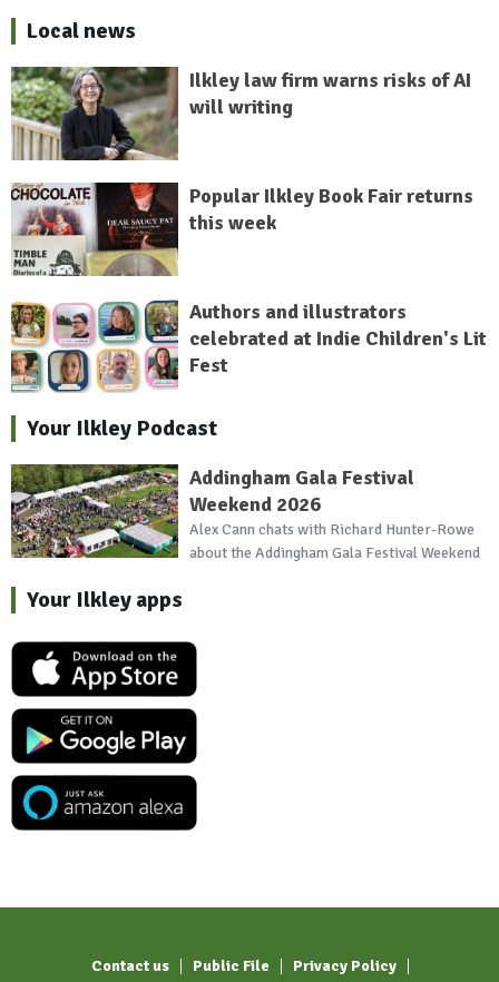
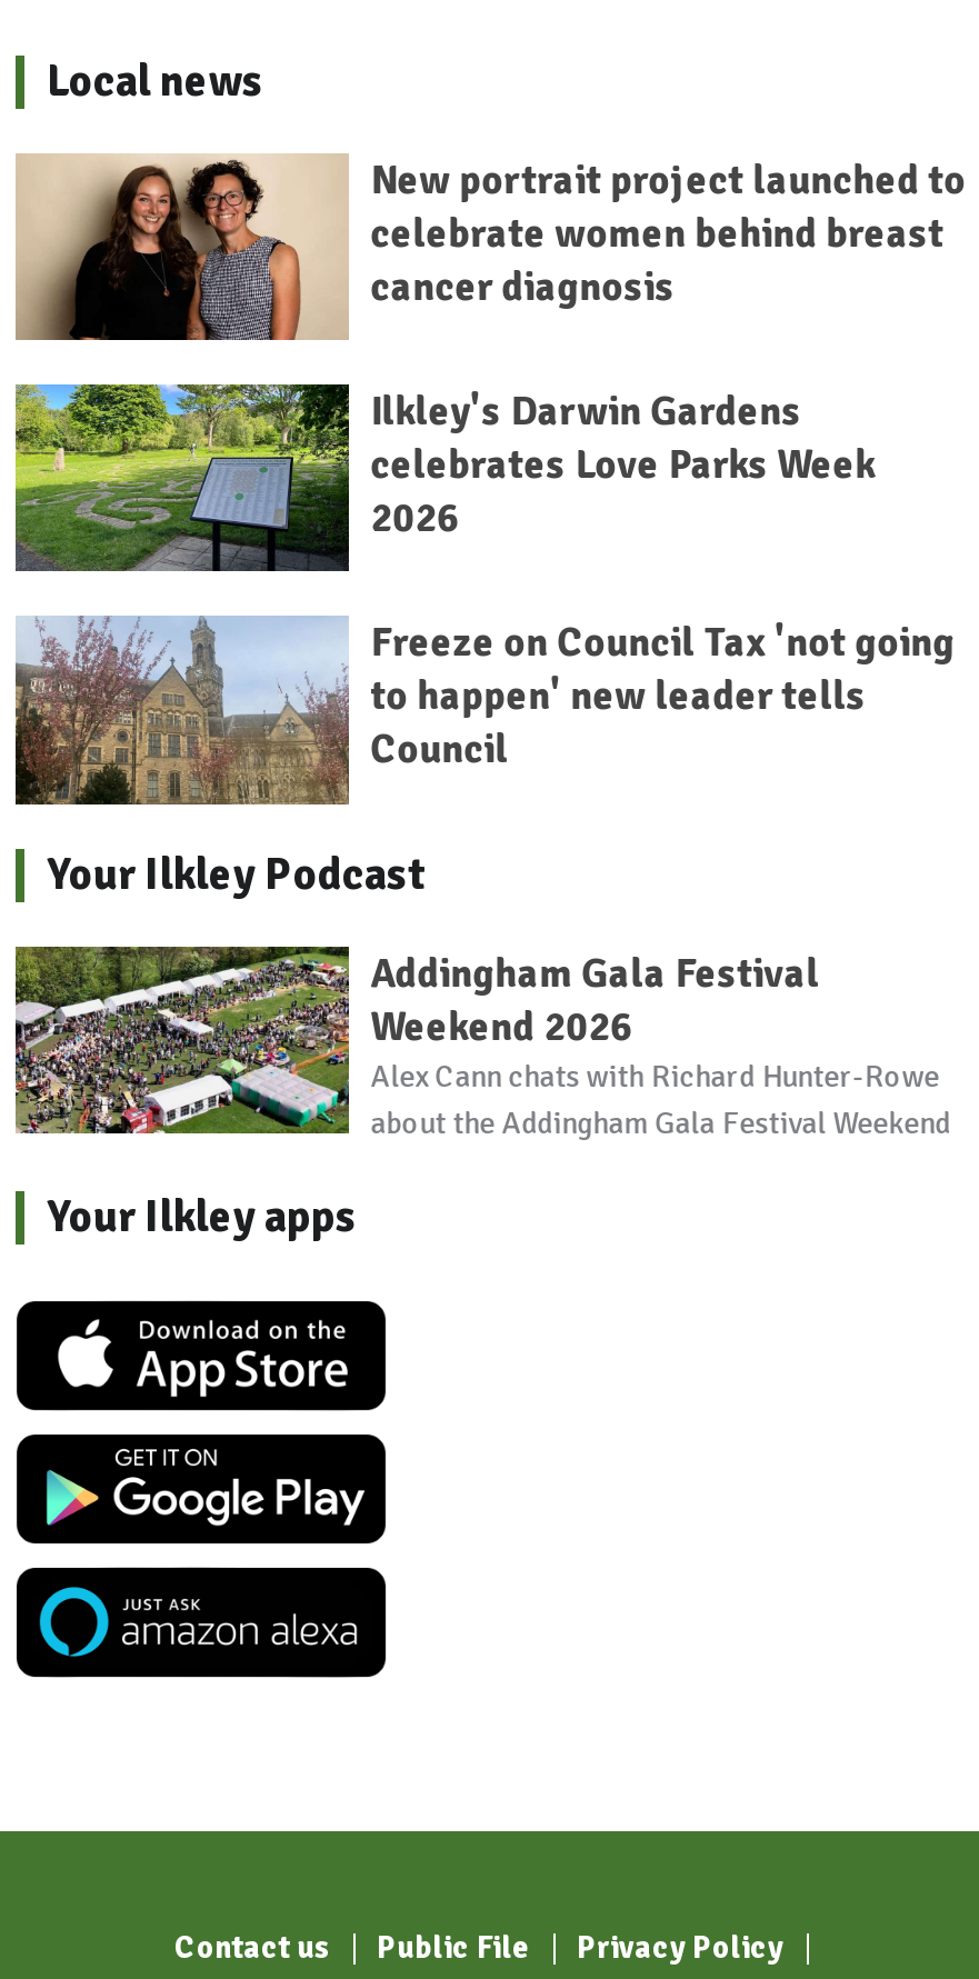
- [image]
- Ilkley law firm warns risks of AI
- will writing
+ [image]
+ New portrait project launched to
+ celebrate women behind breast
+ cancer diagnosis

- [image]
- Popular Ilkley Book Fair returns
- this week
+ [image]
+ Ilkley's Darwin Gardens
+ celebrates Love Parks Week
+ 2026

- [image]
- Authors and illustrators
- celebrated at Indie Children's Lit
- Fest
+ [image]
+ Freeze on Council Tax 'not going
+ to happen' new leader tells
+ Council
